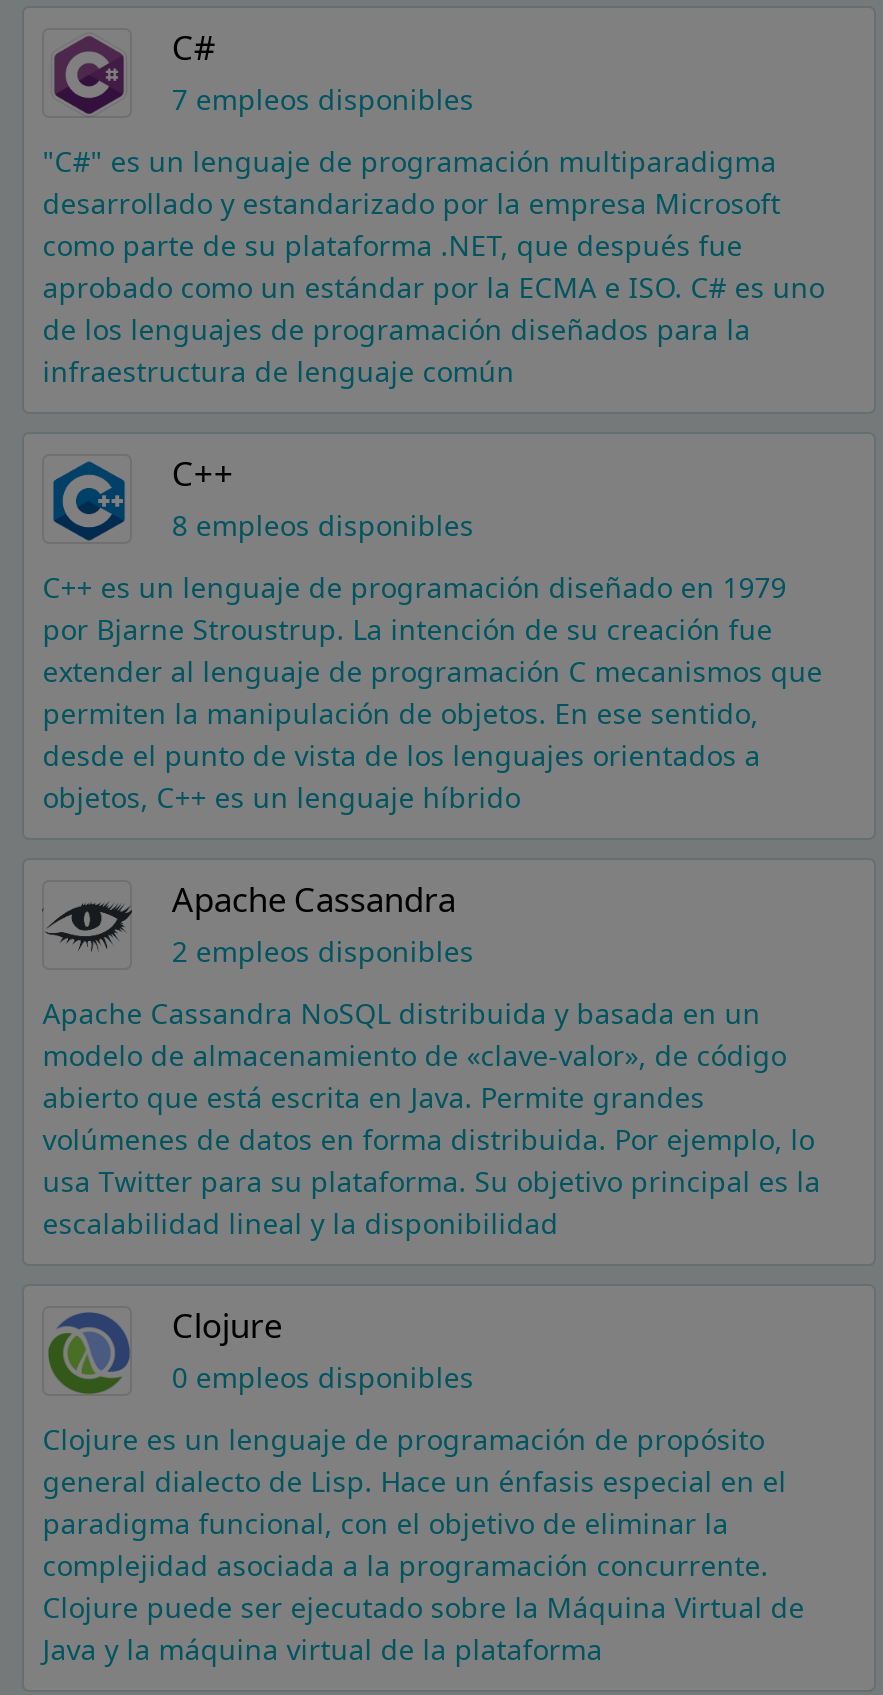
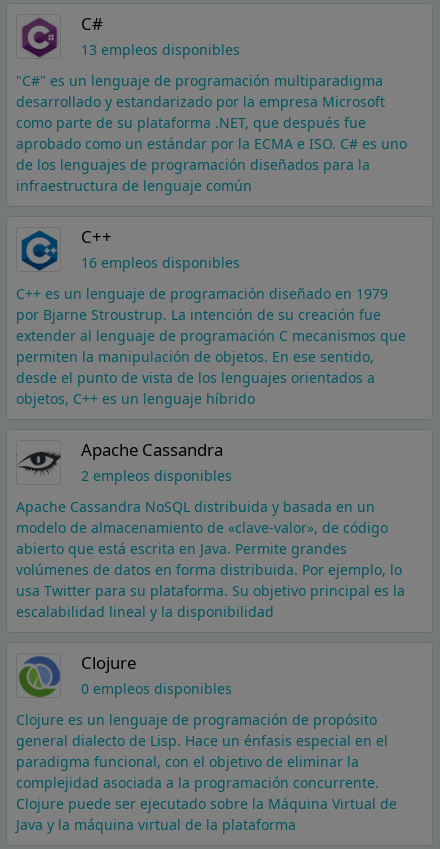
- 7 empleos disponibles
+ 13 empleos disponibles

- 8 empleos disponibles
+ 16 empleos disponibles
